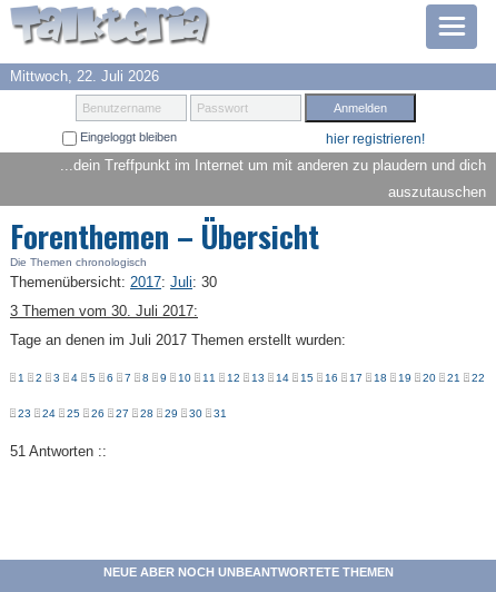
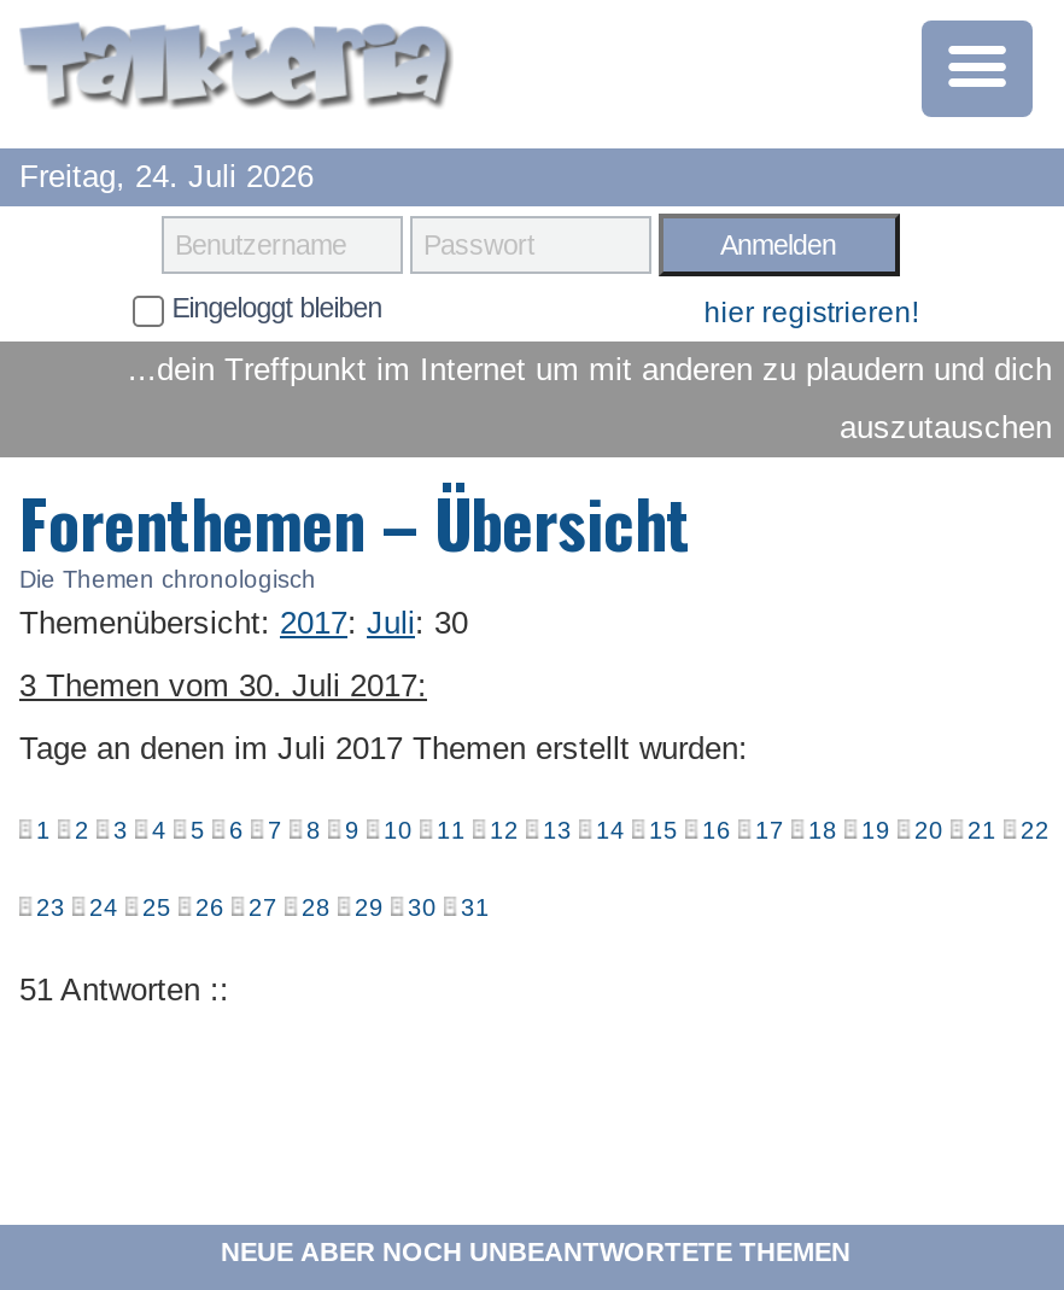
- Mittwoch, 22. Juli 2026
+ Freitag, 24. Juli 2026
